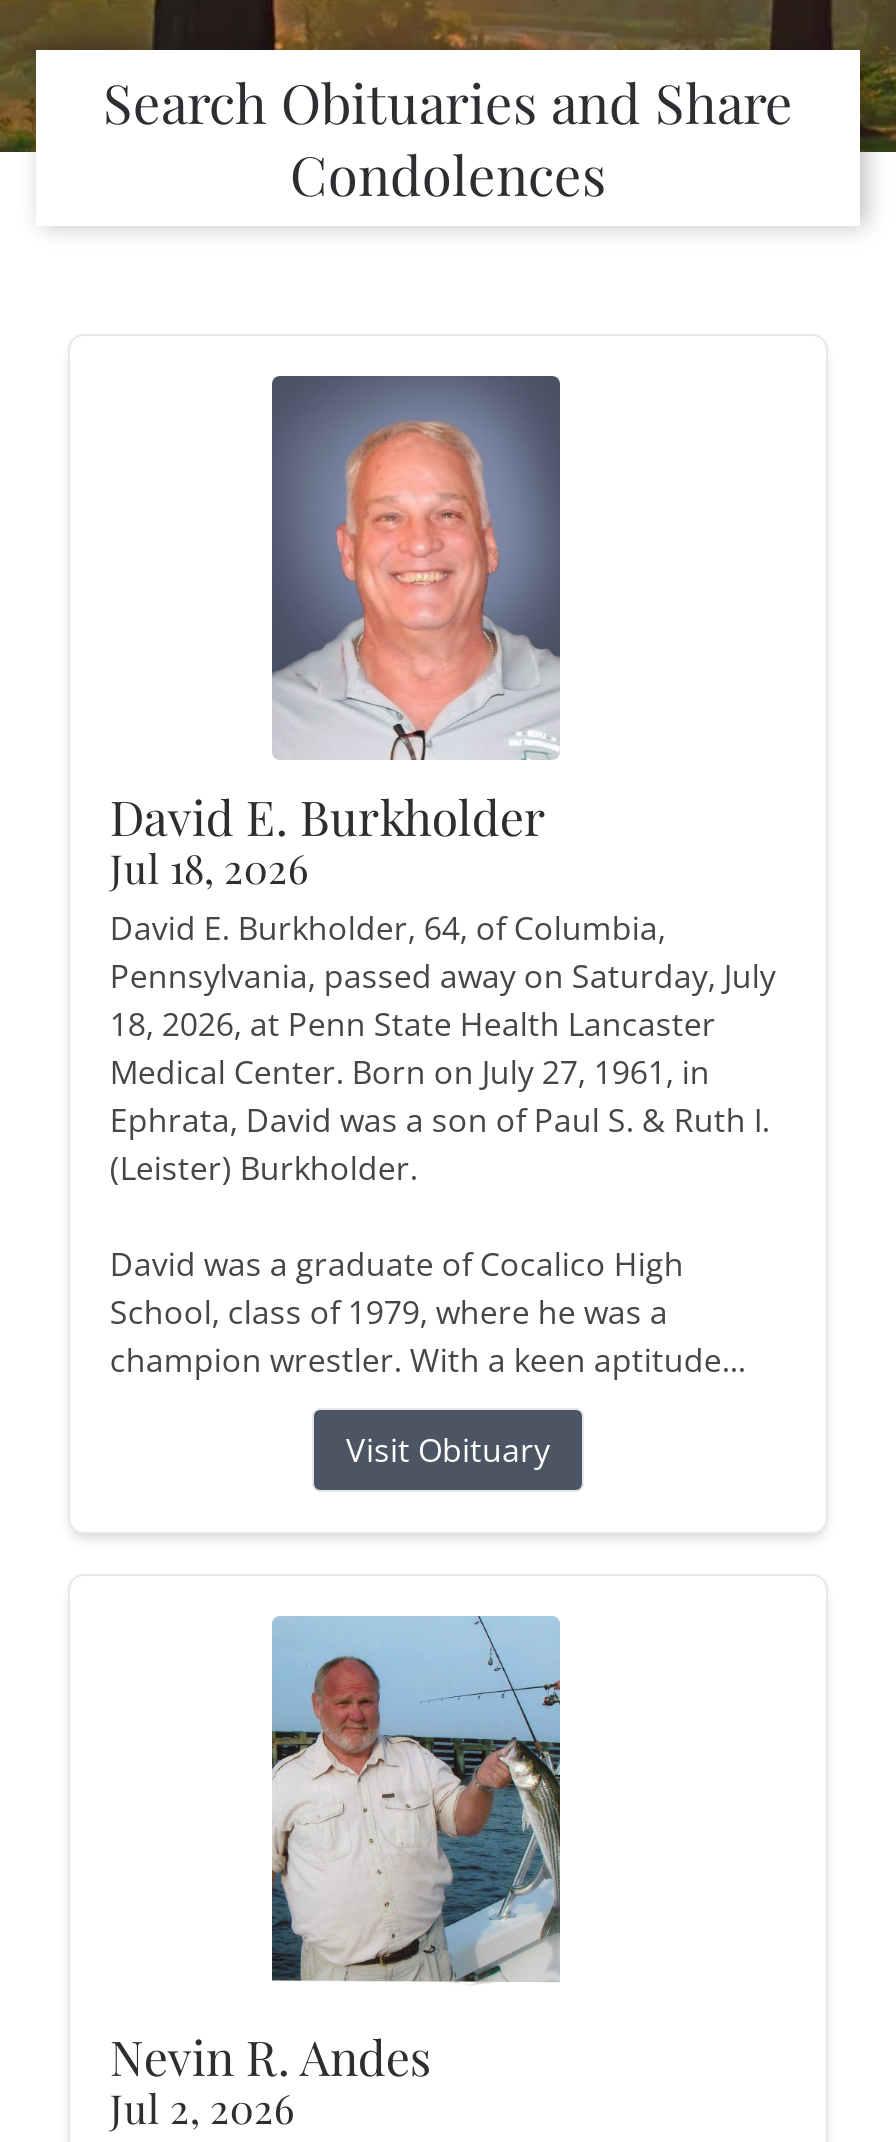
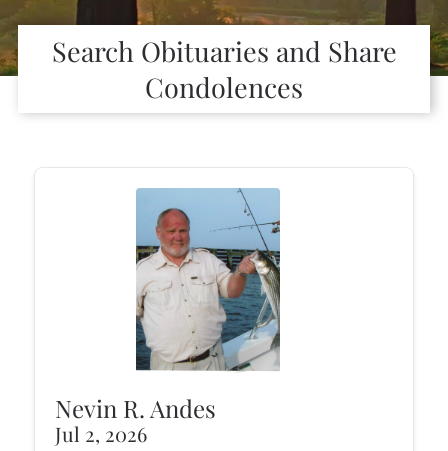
- [image]
- David E. Burkholder
- Jul 18, 2026
- David E. Burkholder, 64, of Columbia,
- Pennsylvania, passed away on Saturday, July
- 18, 2026, at Penn State Health Lancaster
- Medical Center. Born on July 27, 1961, in
- Ephrata, David was a son of Paul S. & Ruth I.
- (Leister) Burkholder.
- David was a graduate of Cocalico High
- School, class of 1979, where he was a
- champion wrestler. With a keen aptitude...
- Visit Obituary
